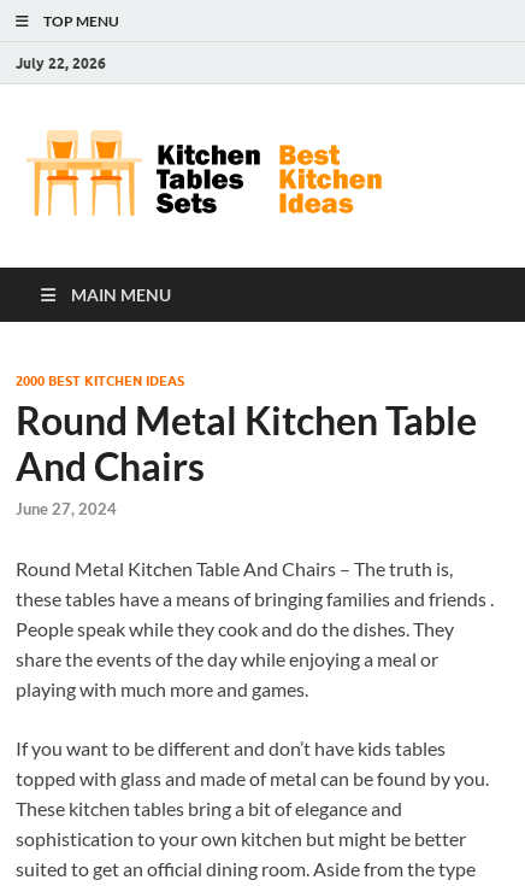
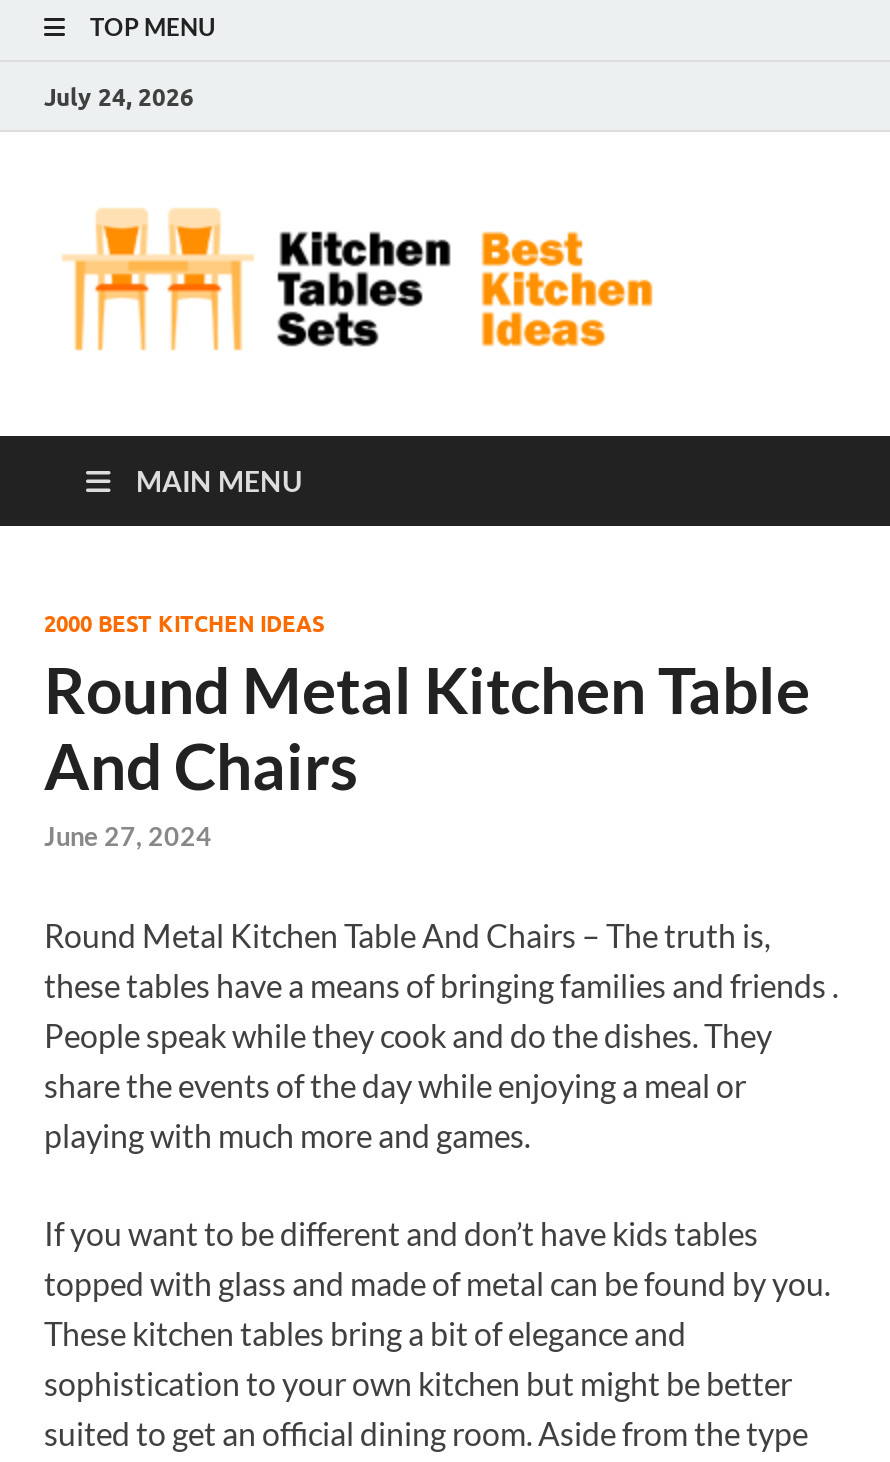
- July 22, 2026
+ July 24, 2026
